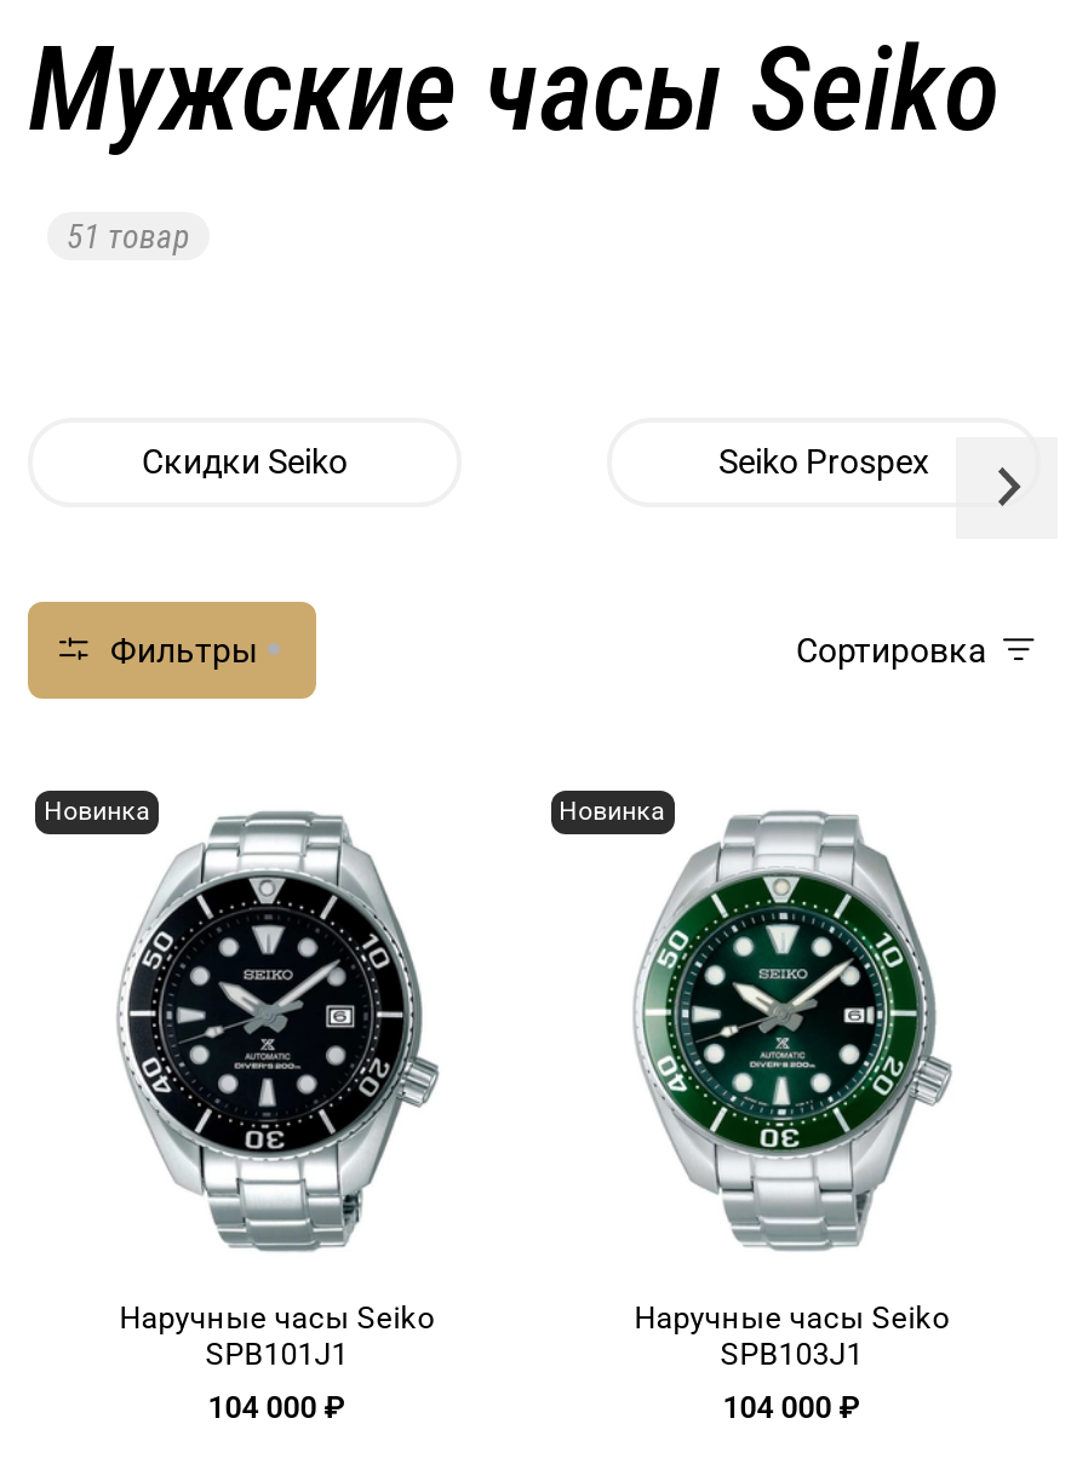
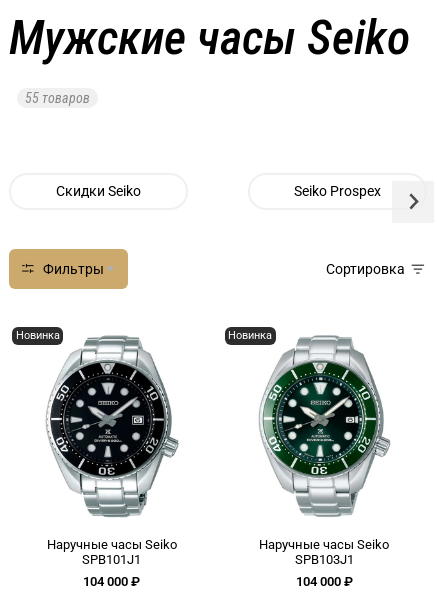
- 51 товар
+ 55 товаров
